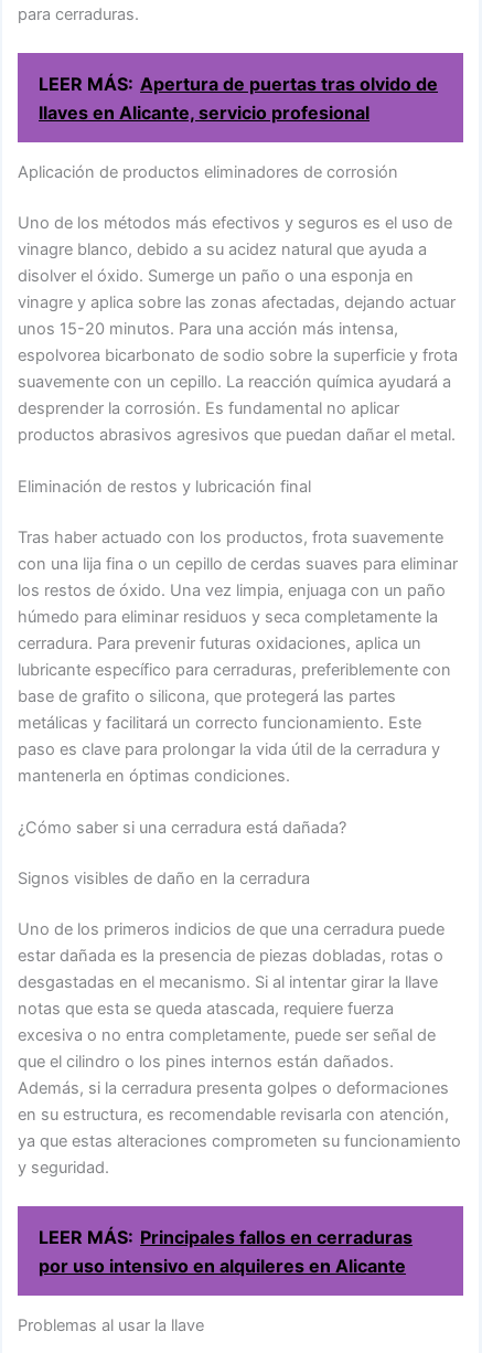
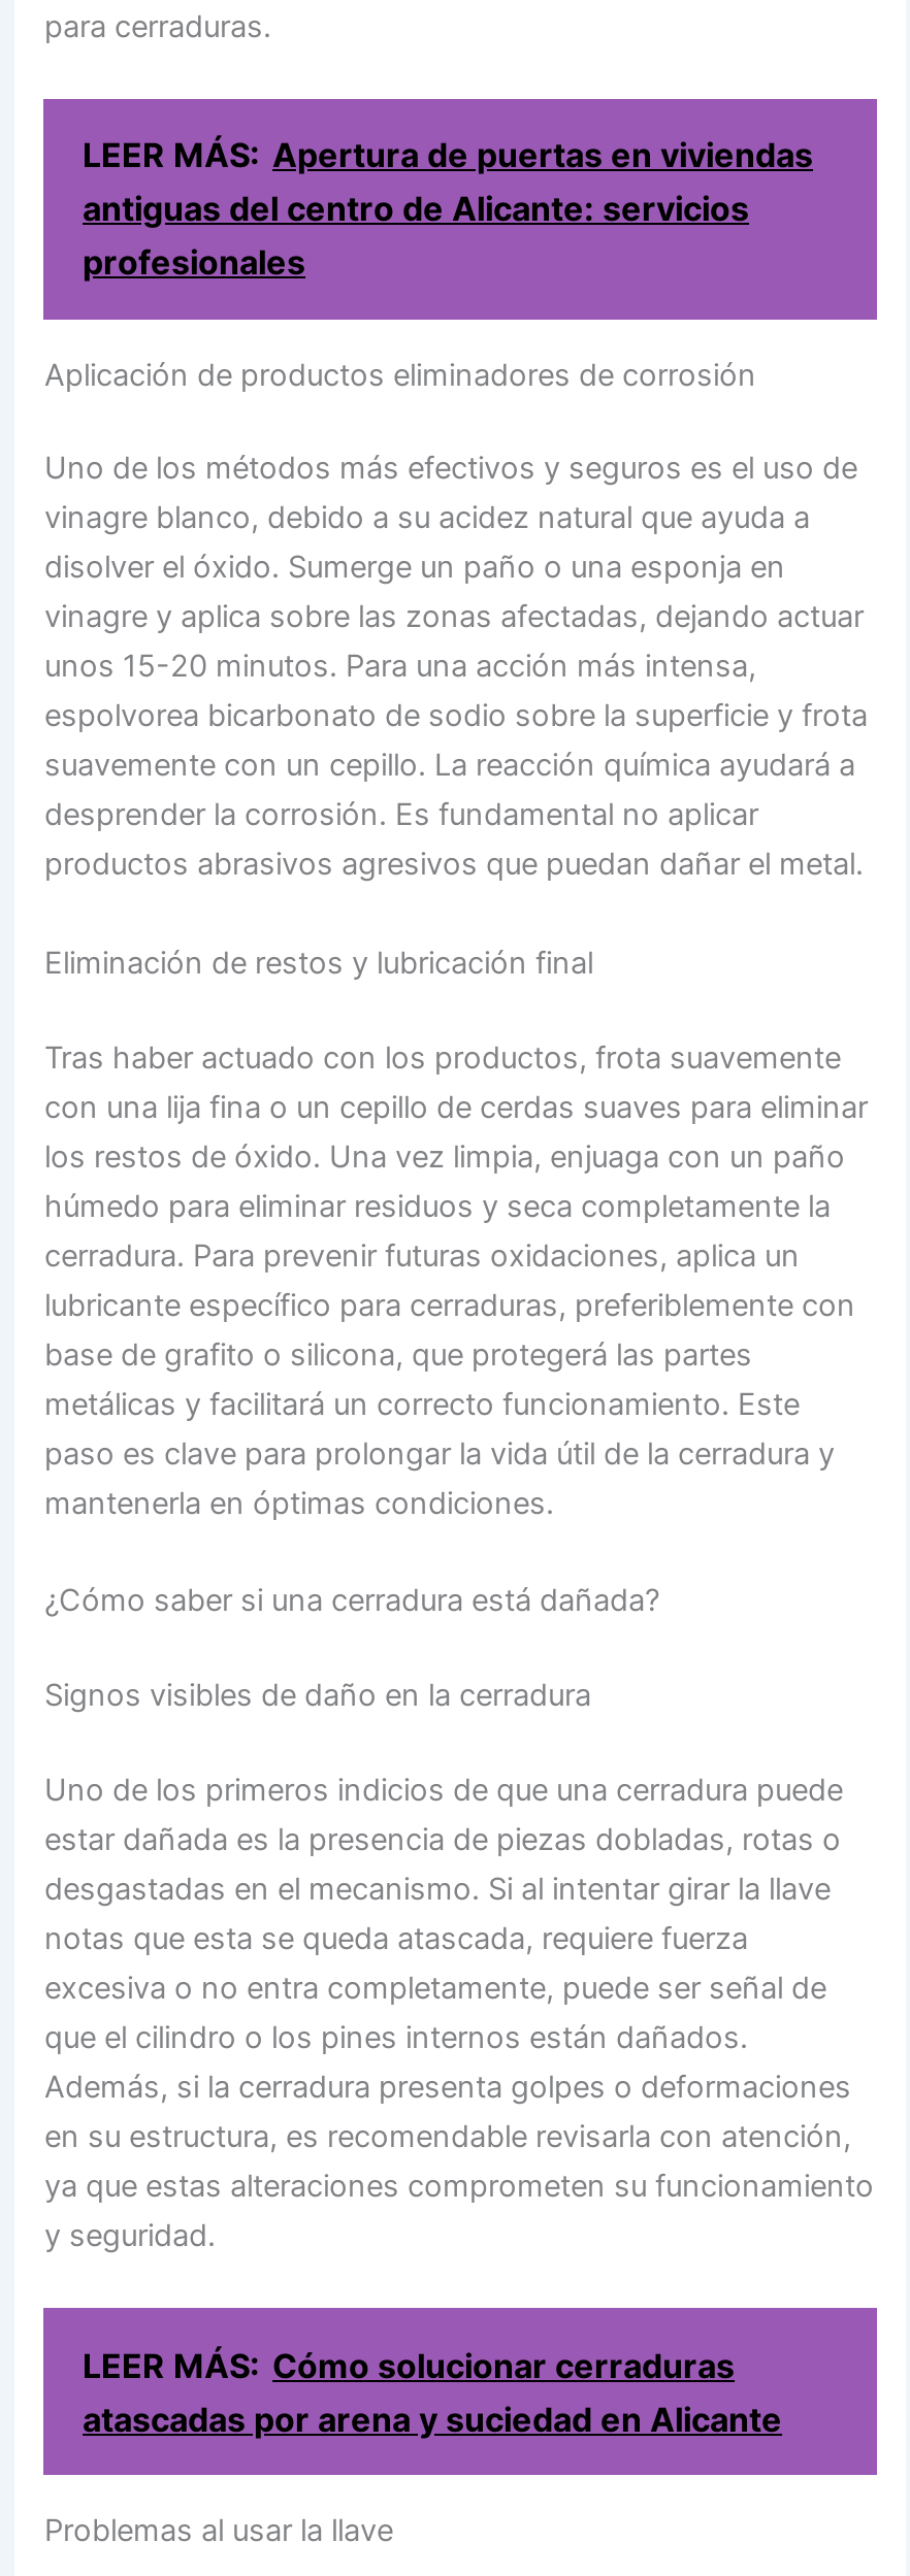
- LEER MÁS: Apertura de puertas tras olvido de
- llaves en Alicante, servicio profesional
+ LEER MÁS: Apertura de puertas en viviendas
+ antiguas del centro de Alicante: servicios
+ profesionales

- LEER MÁS: Principales fallos en cerraduras
- por uso intensivo en alquileres en Alicante
+ LEER MÁS: Cómo solucionar cerraduras
+ atascadas por arena y suciedad en Alicante
